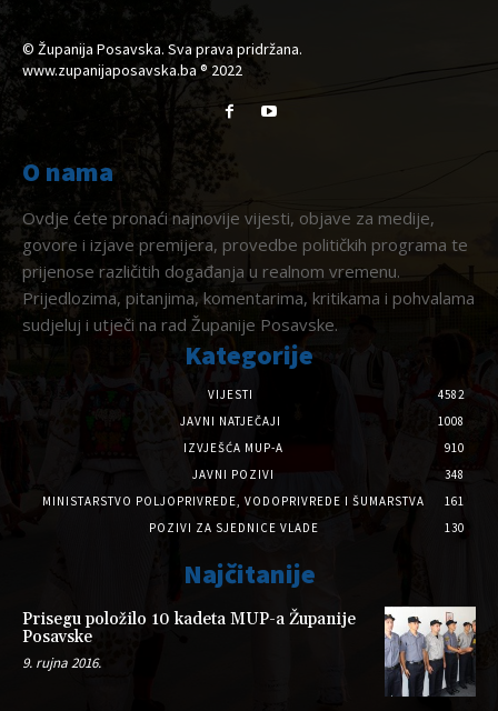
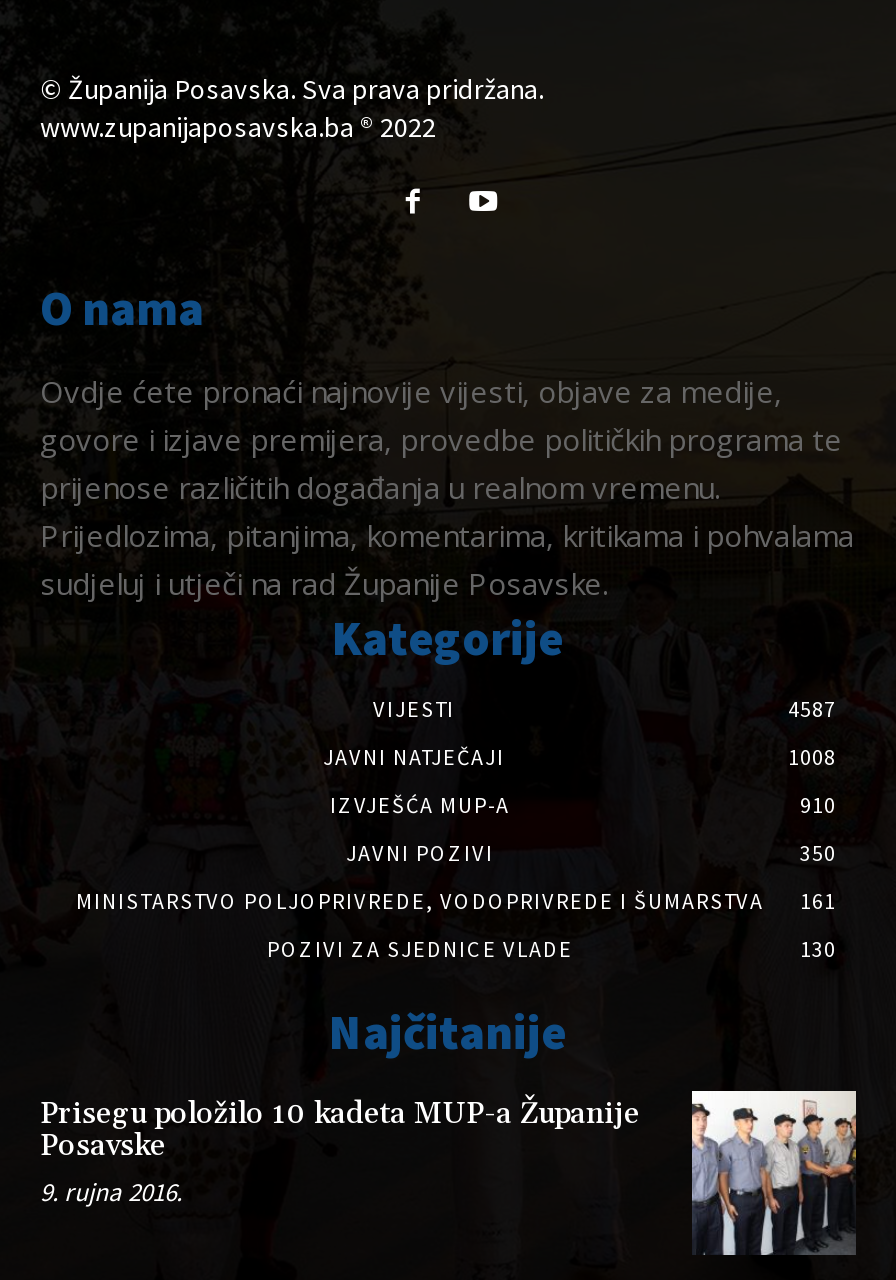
- 4582
+ 4587

- 348
+ 350
